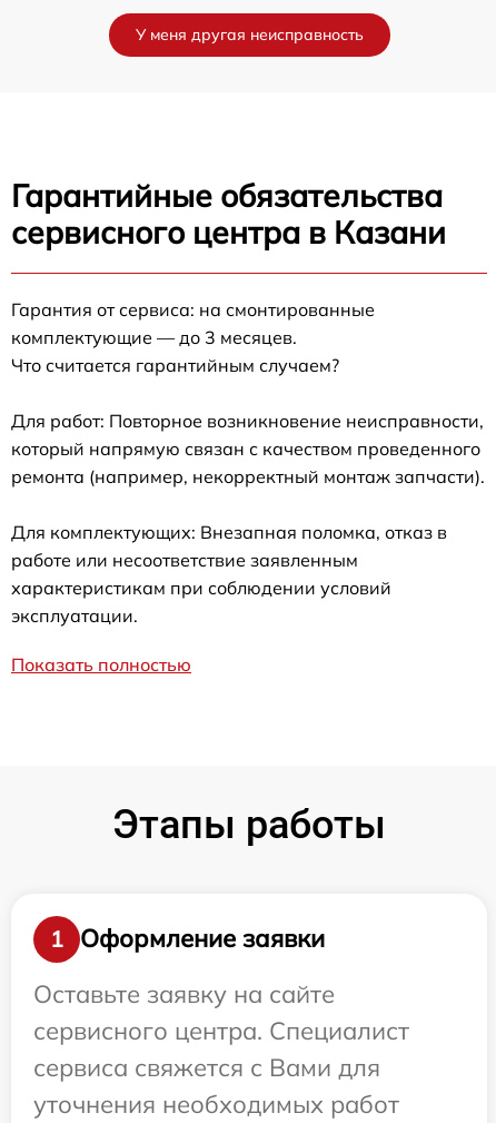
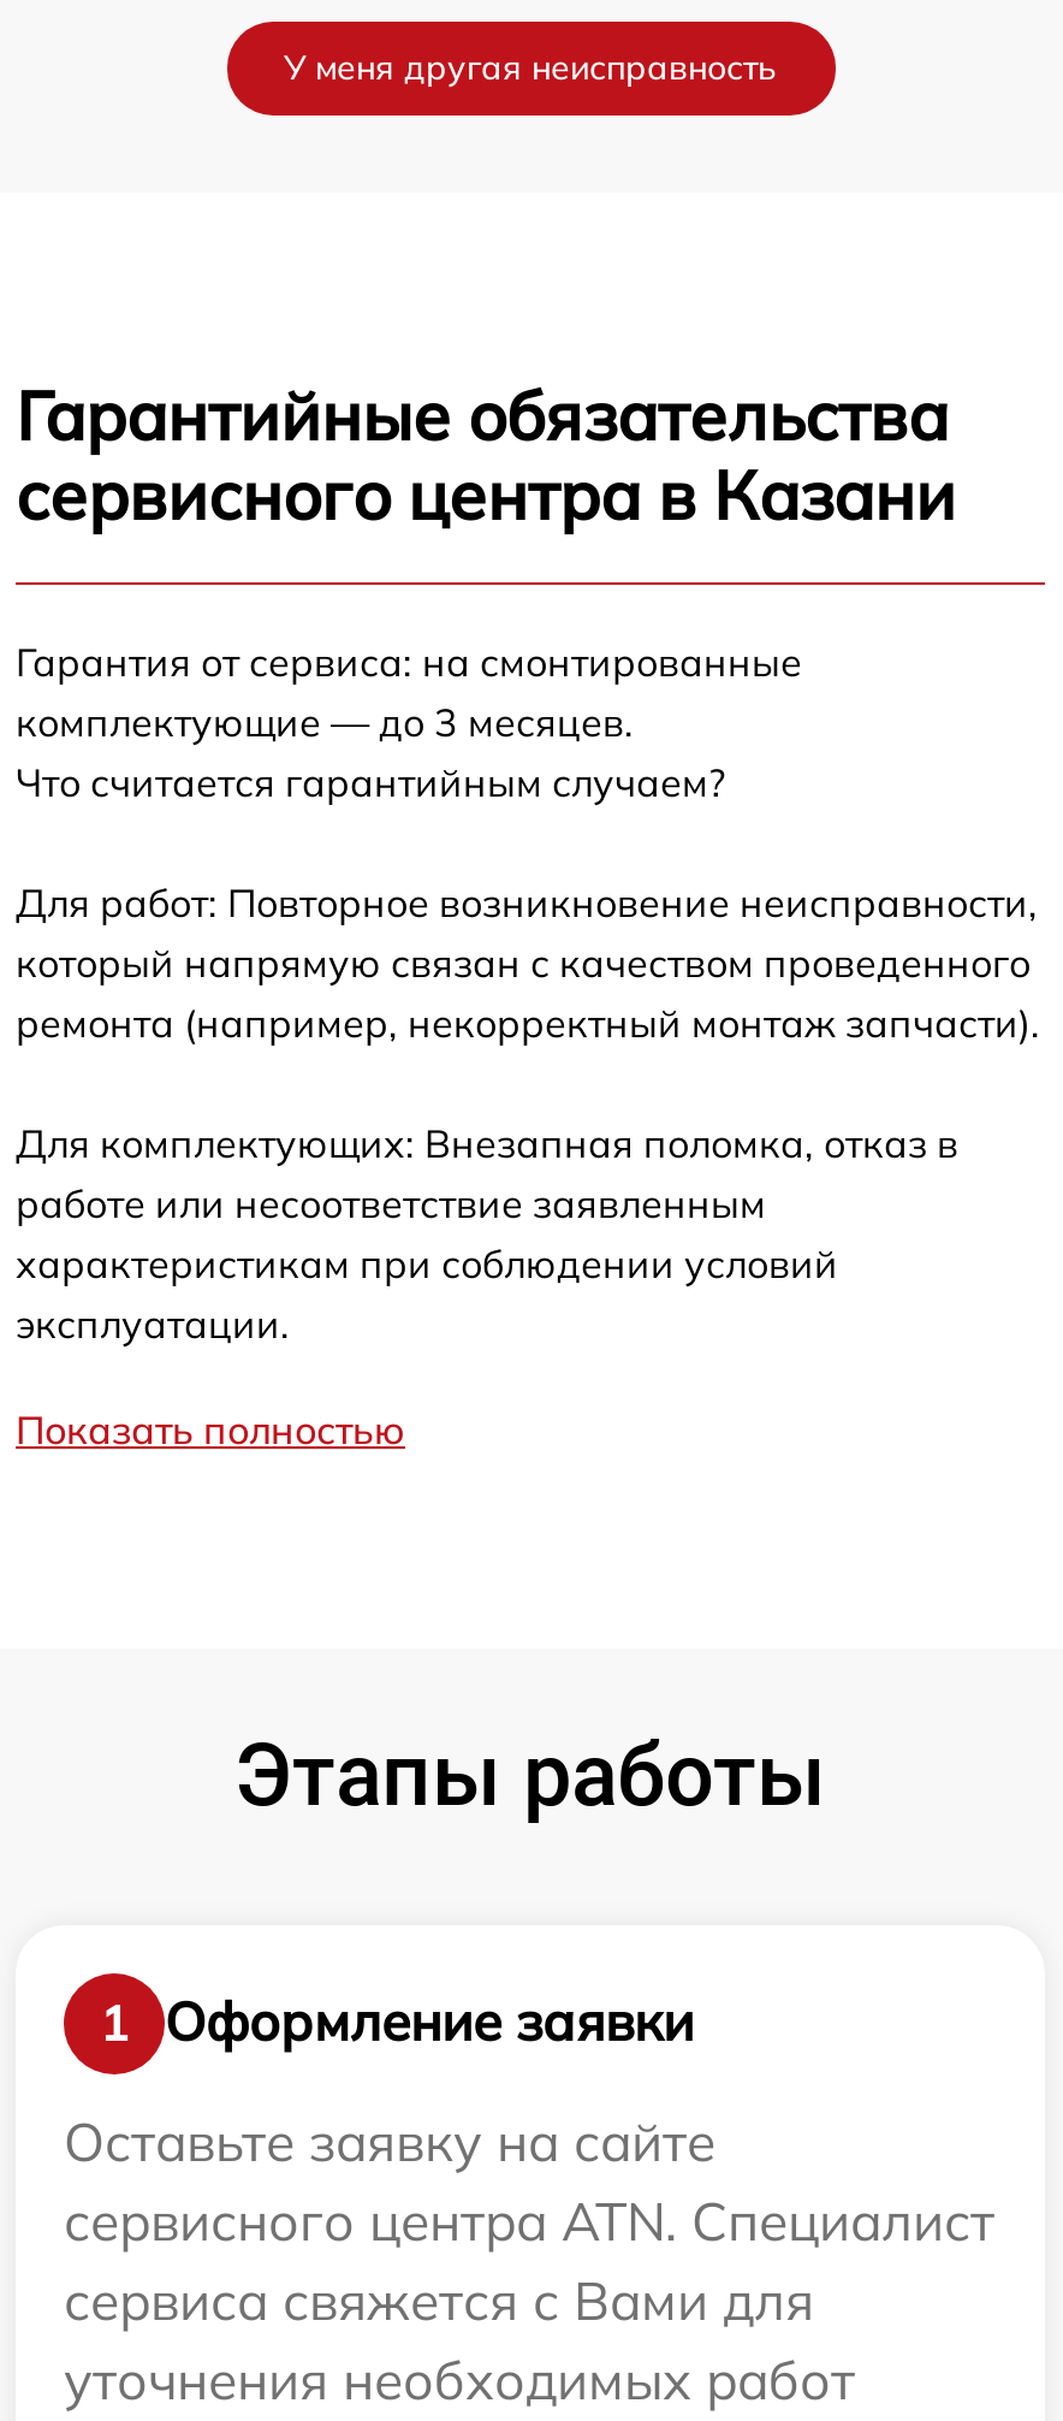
- сервисного центра. Специалист
+ сервисного центра ATN. Специалист
